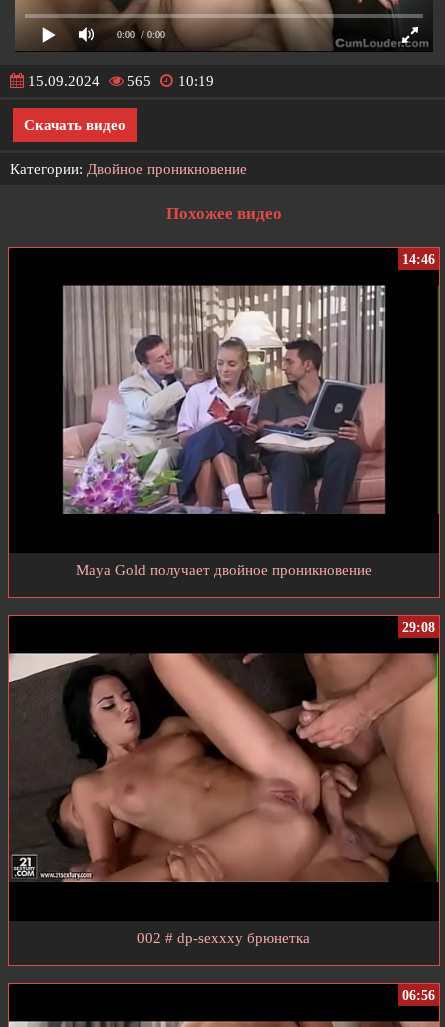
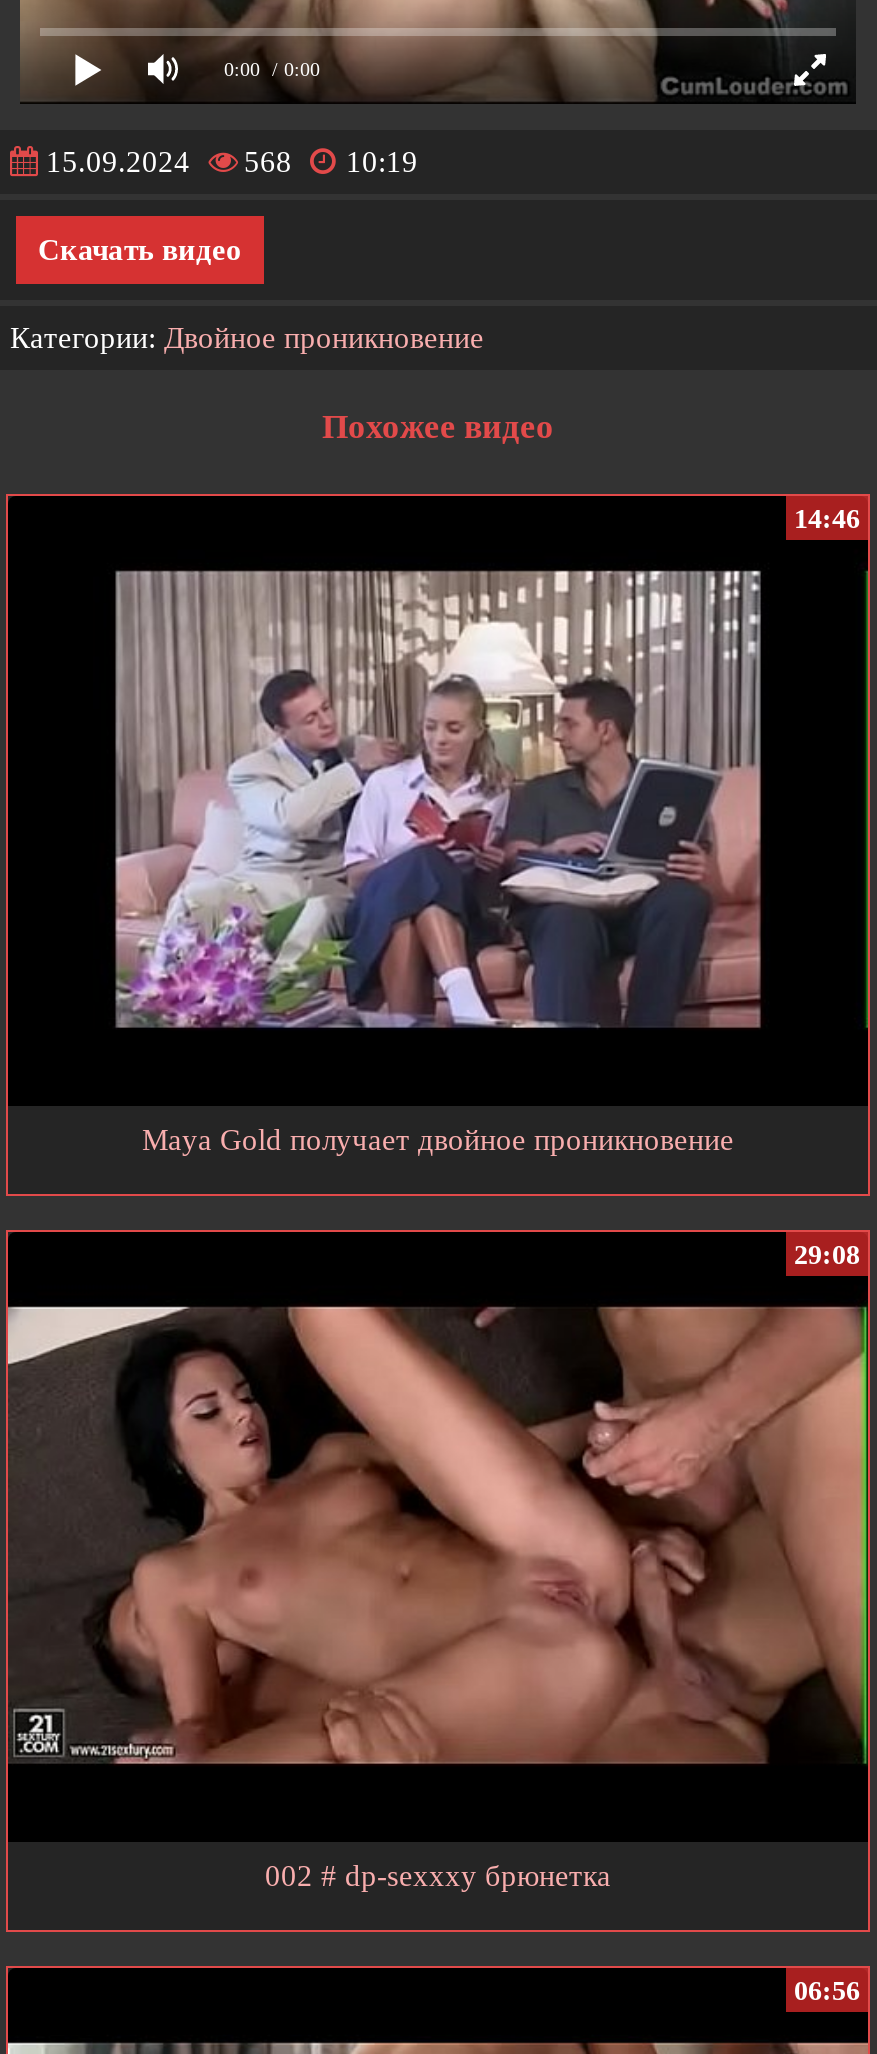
- 15.09.2024 565 10:19
+ 15.09.2024 568 10:19
